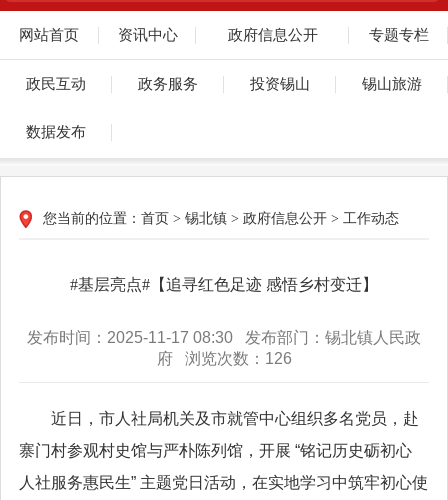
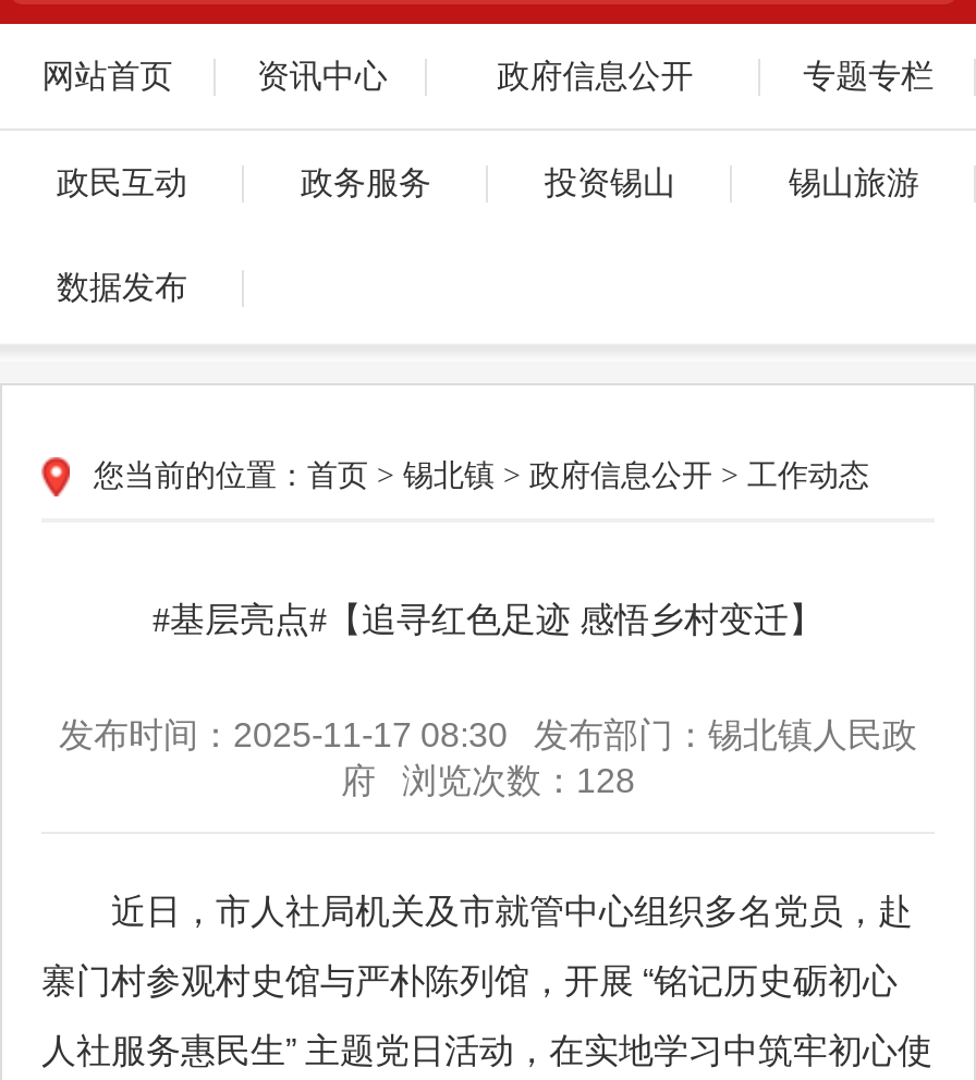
- 府 浏览次数：126
+ 府 浏览次数：128
